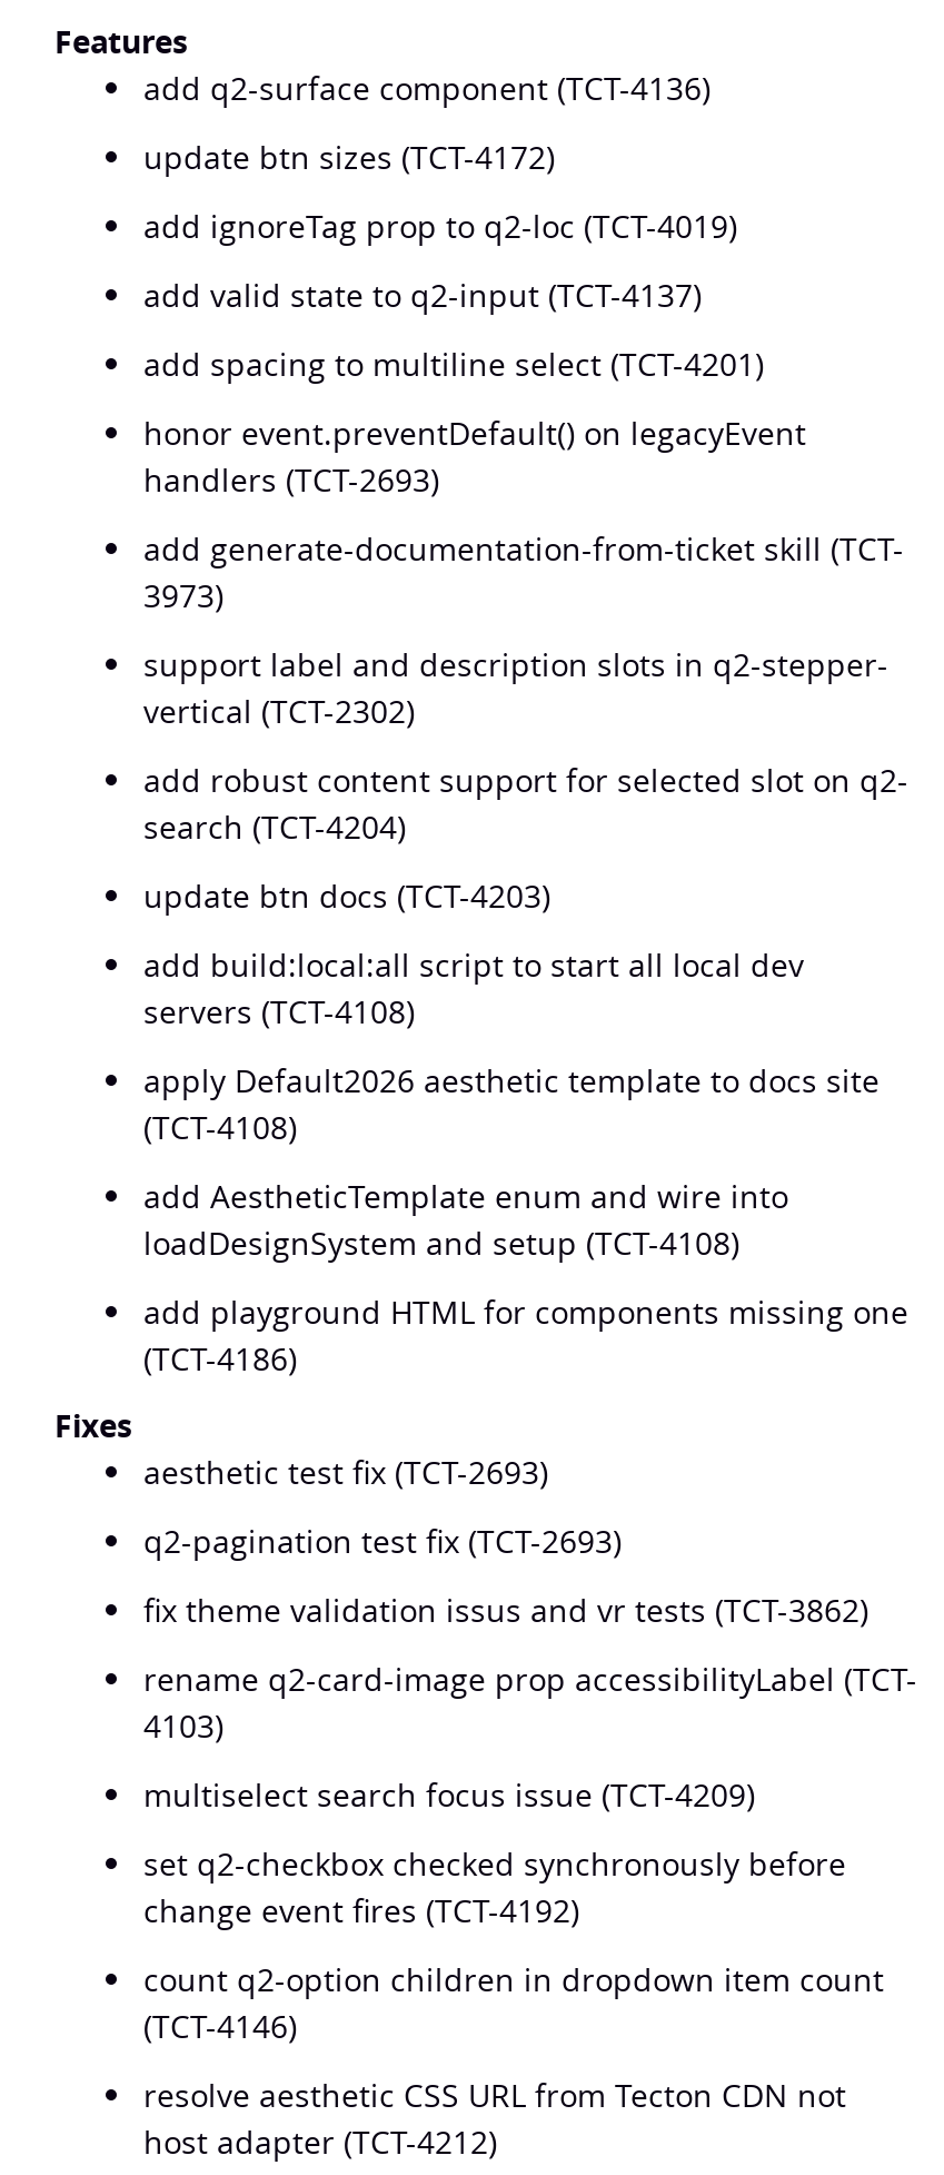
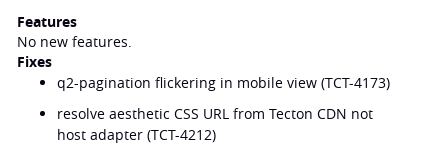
- add q2-surface component (TCT-4136)
- update btn sizes (TCT-4172)
- add ignoreTag prop to q2-loc (TCT-4019)
- add valid state to q2-input (TCT-4137)
- add spacing to multiline select (TCT-4201)
- honor event.preventDefault() on legacyEvent
- handlers (TCT-2693)
- add generate-documentation-from-ticket skill (TCT-
- 3973)
- support label and description slots in q2-stepper-
- vertical (TCT-2302)
- add robust content support for selected slot on q2-
- search (TCT-4204)
- update btn docs (TCT-4203)
- add build:local:all script to start all local dev
- servers (TCT-4108)
- apply Default2026 aesthetic template to docs site
- (TCT-4108)
- add AestheticTemplate enum and wire into
- loadDesignSystem and setup (TCT-4108)
- add playground HTML for components missing one
- (TCT-4186)
+ No new features.

- aesthetic test fix (TCT-2693)
- q2-pagination test fix (TCT-2693)
- fix theme validation issus and vr tests (TCT-3862)
- rename q2-card-image prop accessibilityLabel (TCT-
- 4103)
- multiselect search focus issue (TCT-4209)
- set q2-checkbox checked synchronously before
- change event fires (TCT-4192)
- count q2-option children in dropdown item count
- (TCT-4146)
+ q2-pagination flickering in mobile view (TCT-4173)
